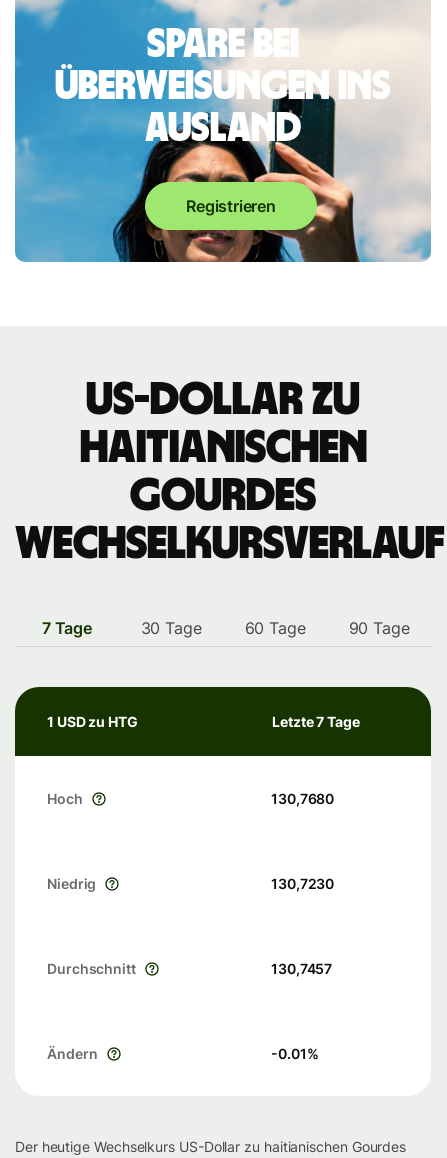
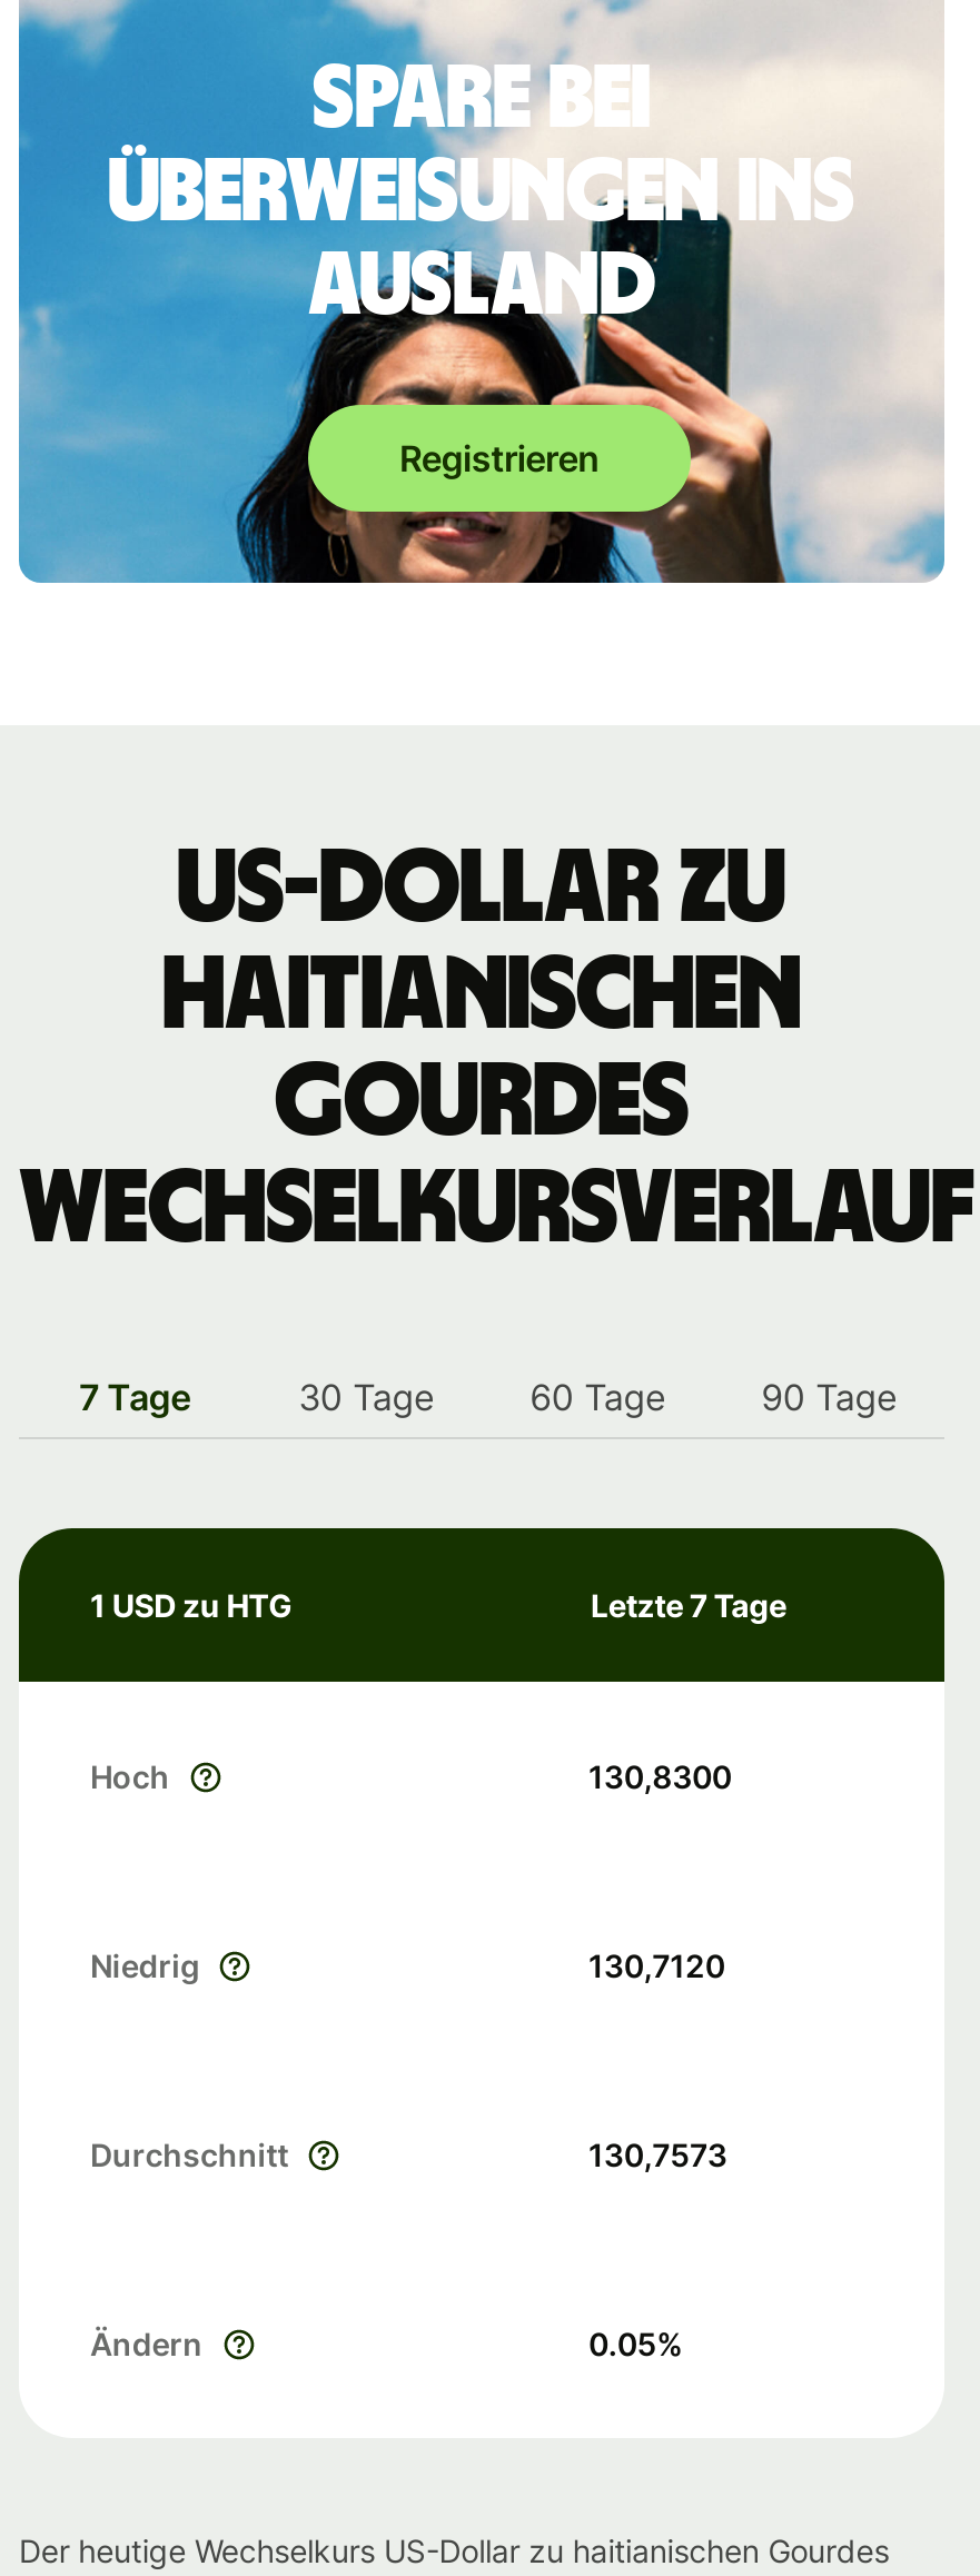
- 130,7680
+ 130,8300

- 130,7230
+ 130,7120

- 130,7457
+ 130,7573

- -0.01%
+ 0.05%
